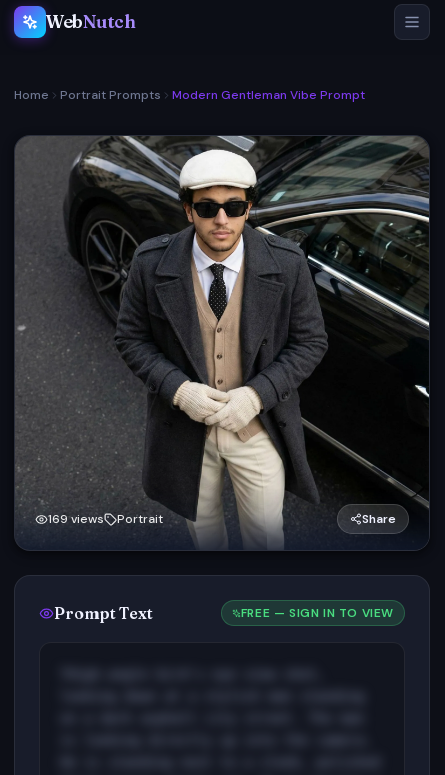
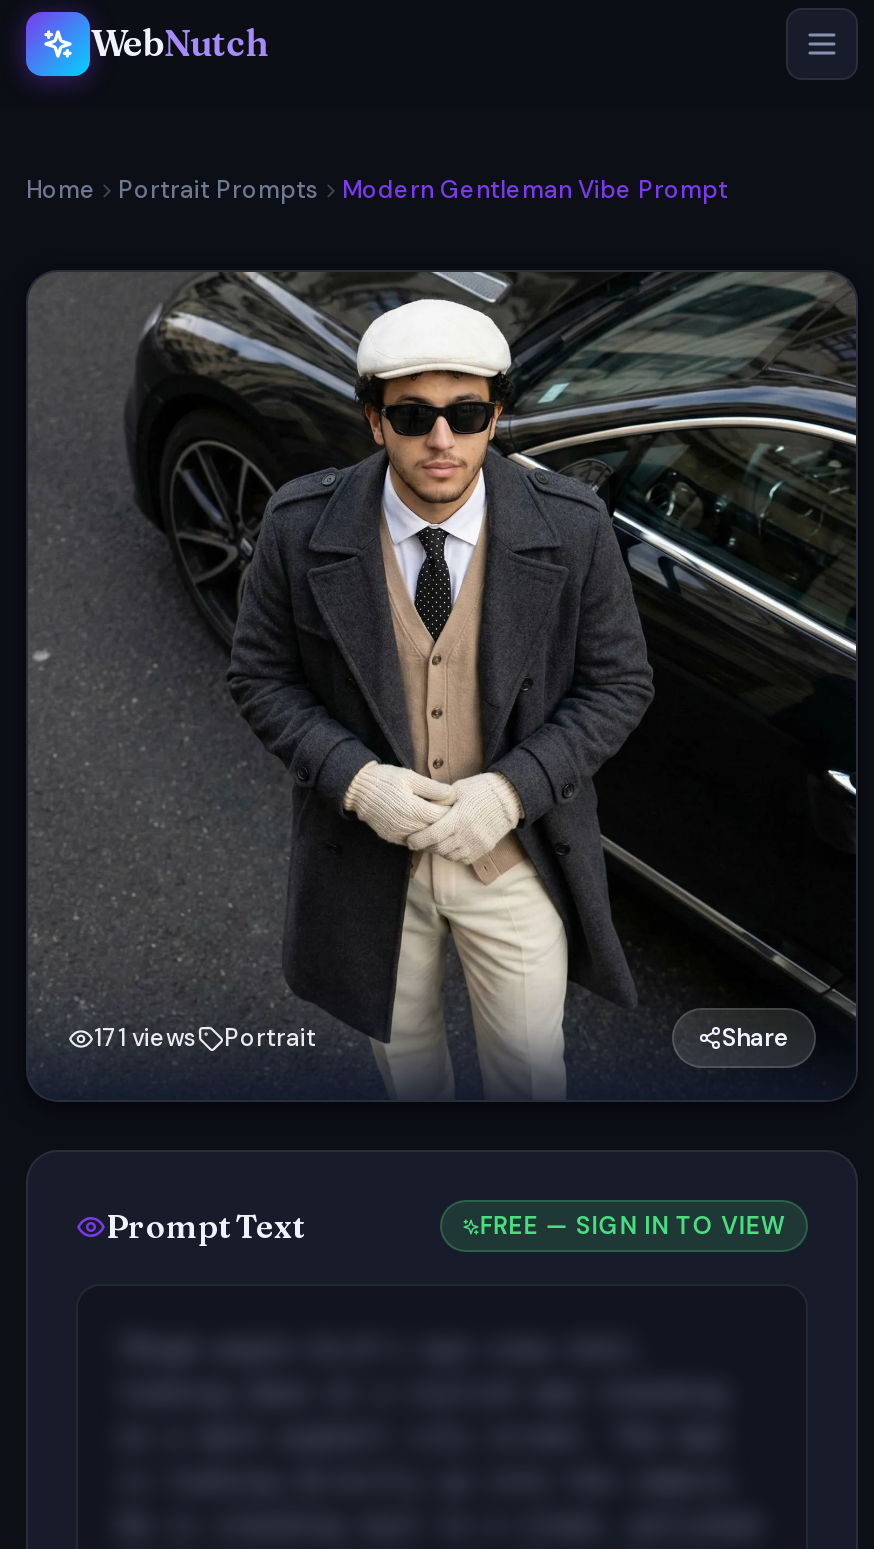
- 169 views Portrait
+ 171 views Portrait
